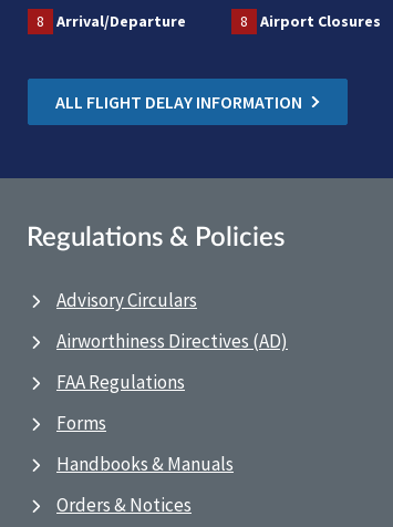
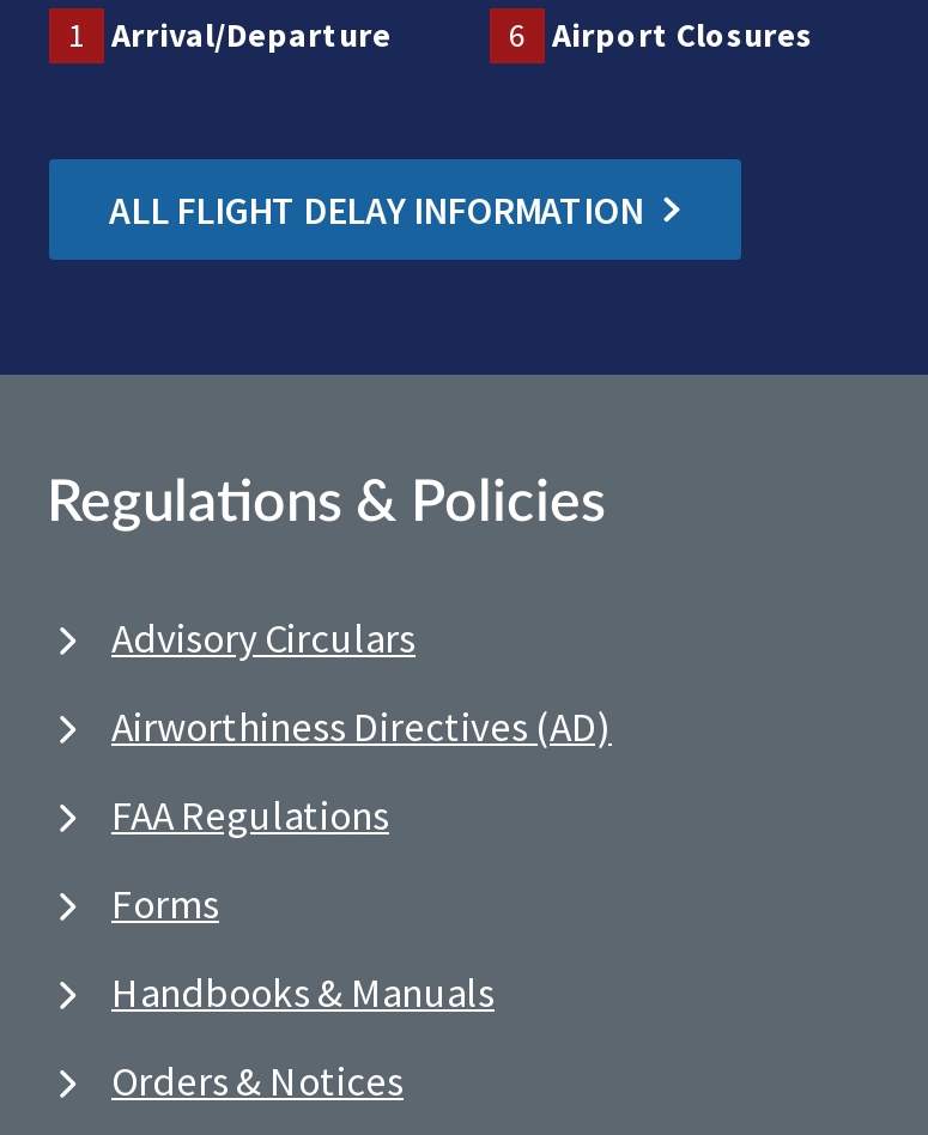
- 8 Arrival/Departure
+ 1 Arrival/Departure

- 8 Airport Closures
+ 6 Airport Closures
